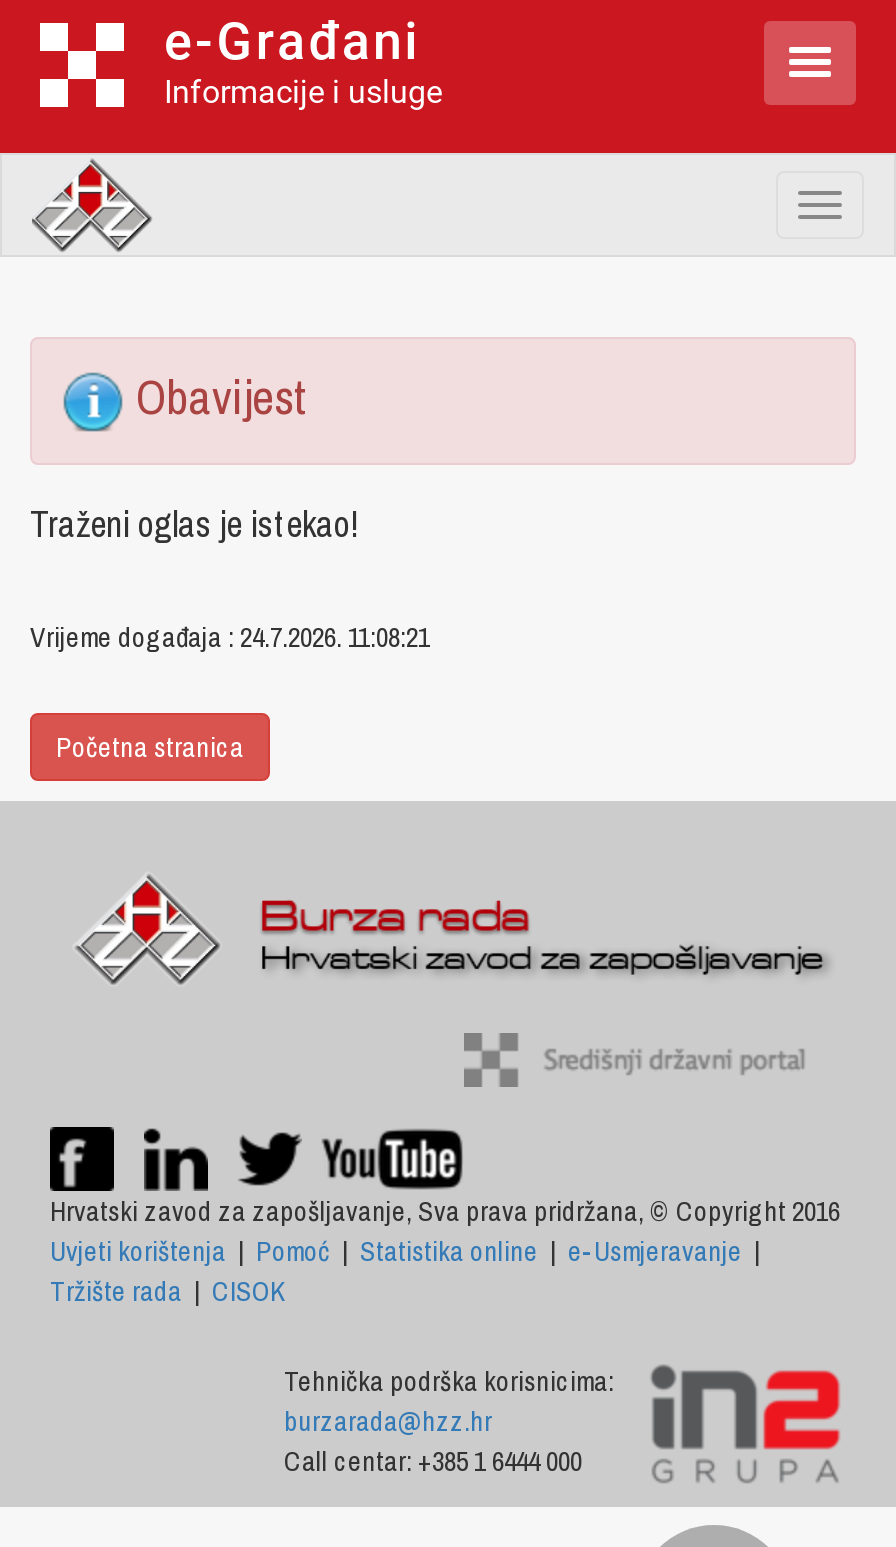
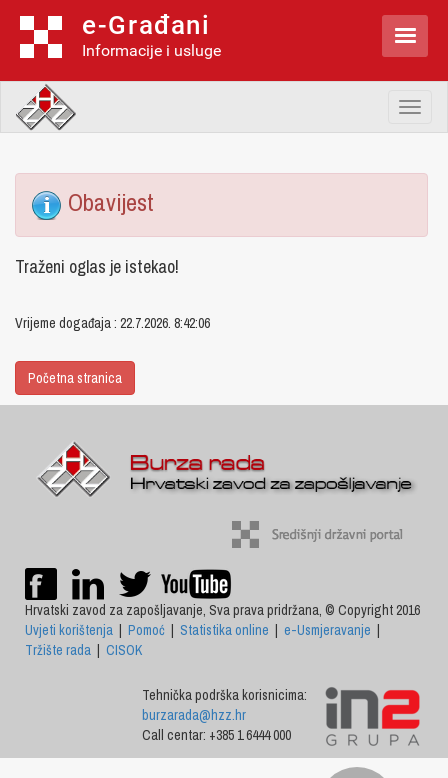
- Vrijeme događaja : 24.7.2026. 11:08:21
+ Vrijeme događaja : 22.7.2026. 8:42:06
